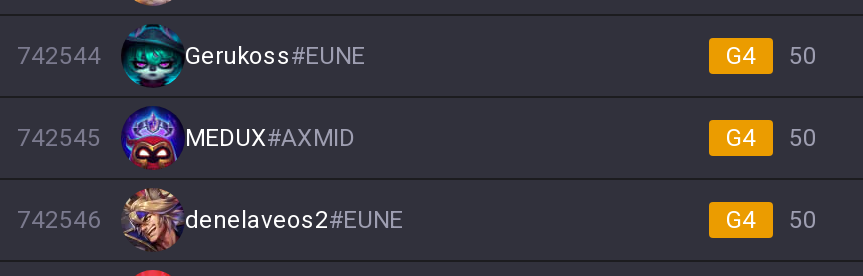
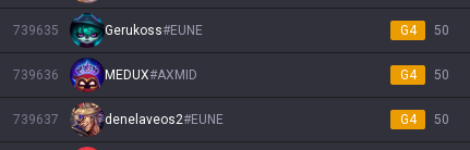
- 742544
+ 739635

- 742545
+ 739636

- 742546
+ 739637
